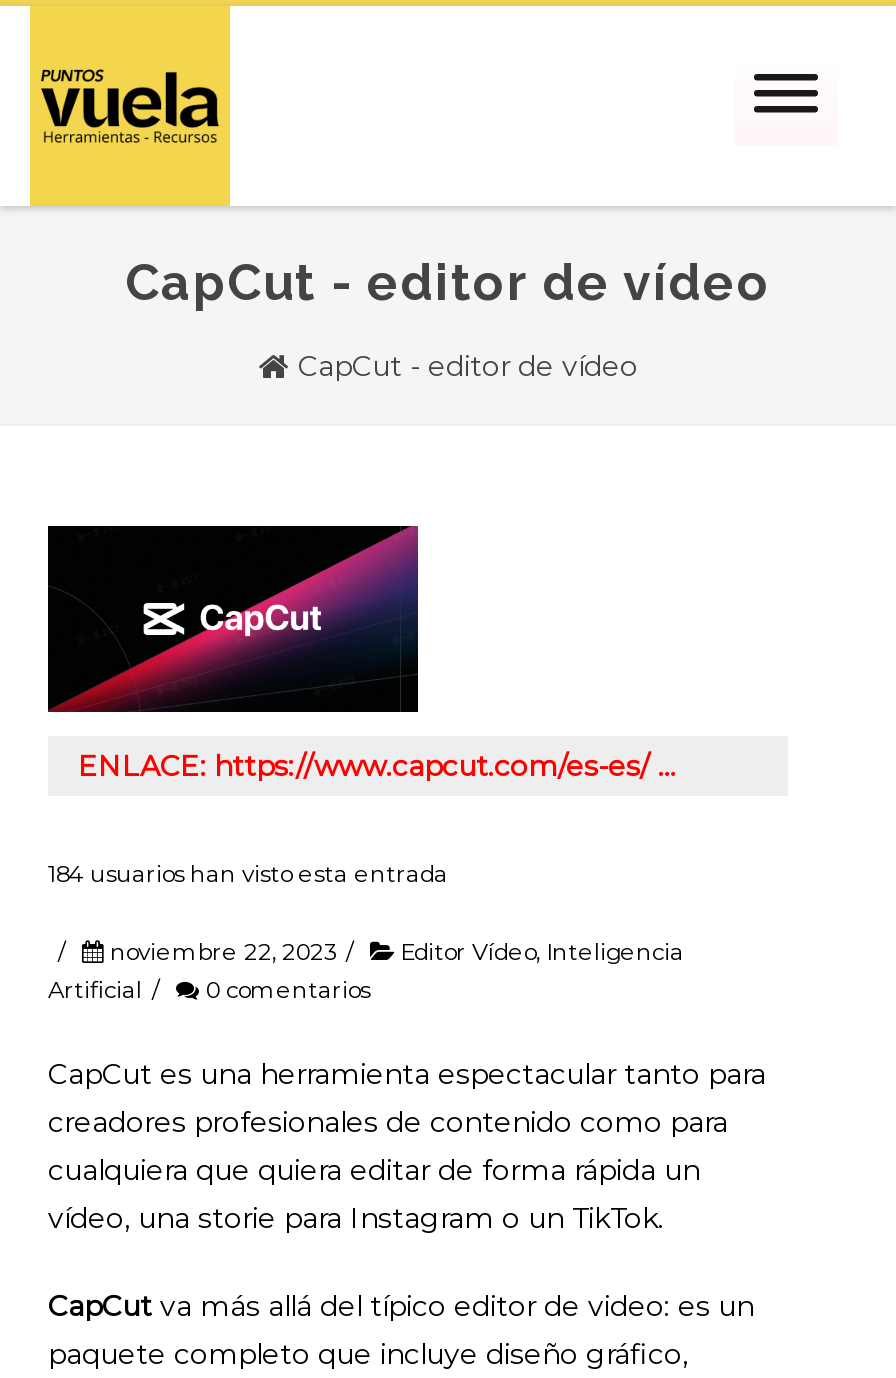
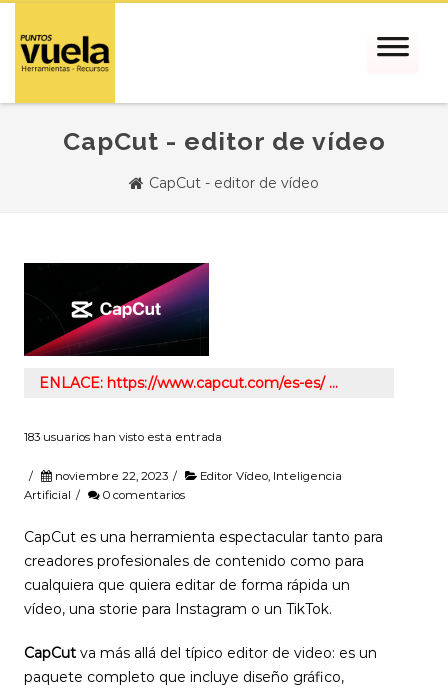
- 184 usuarios han visto esta entrada
+ 183 usuarios han visto esta entrada
